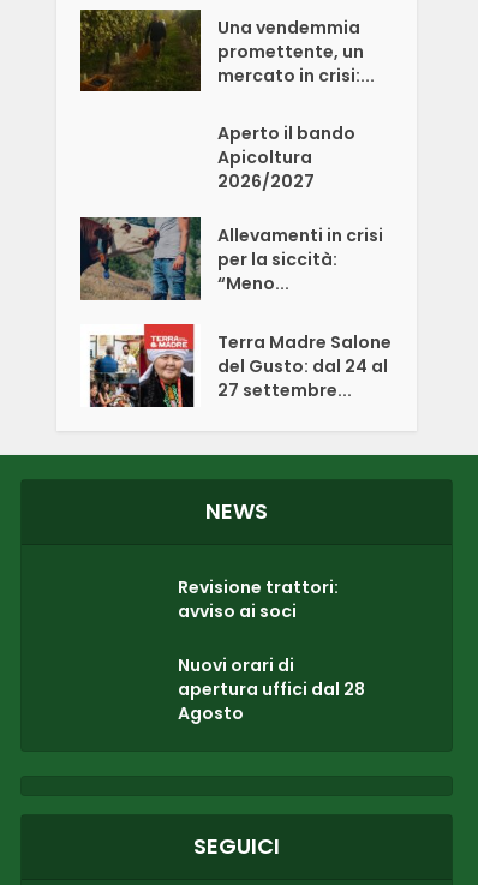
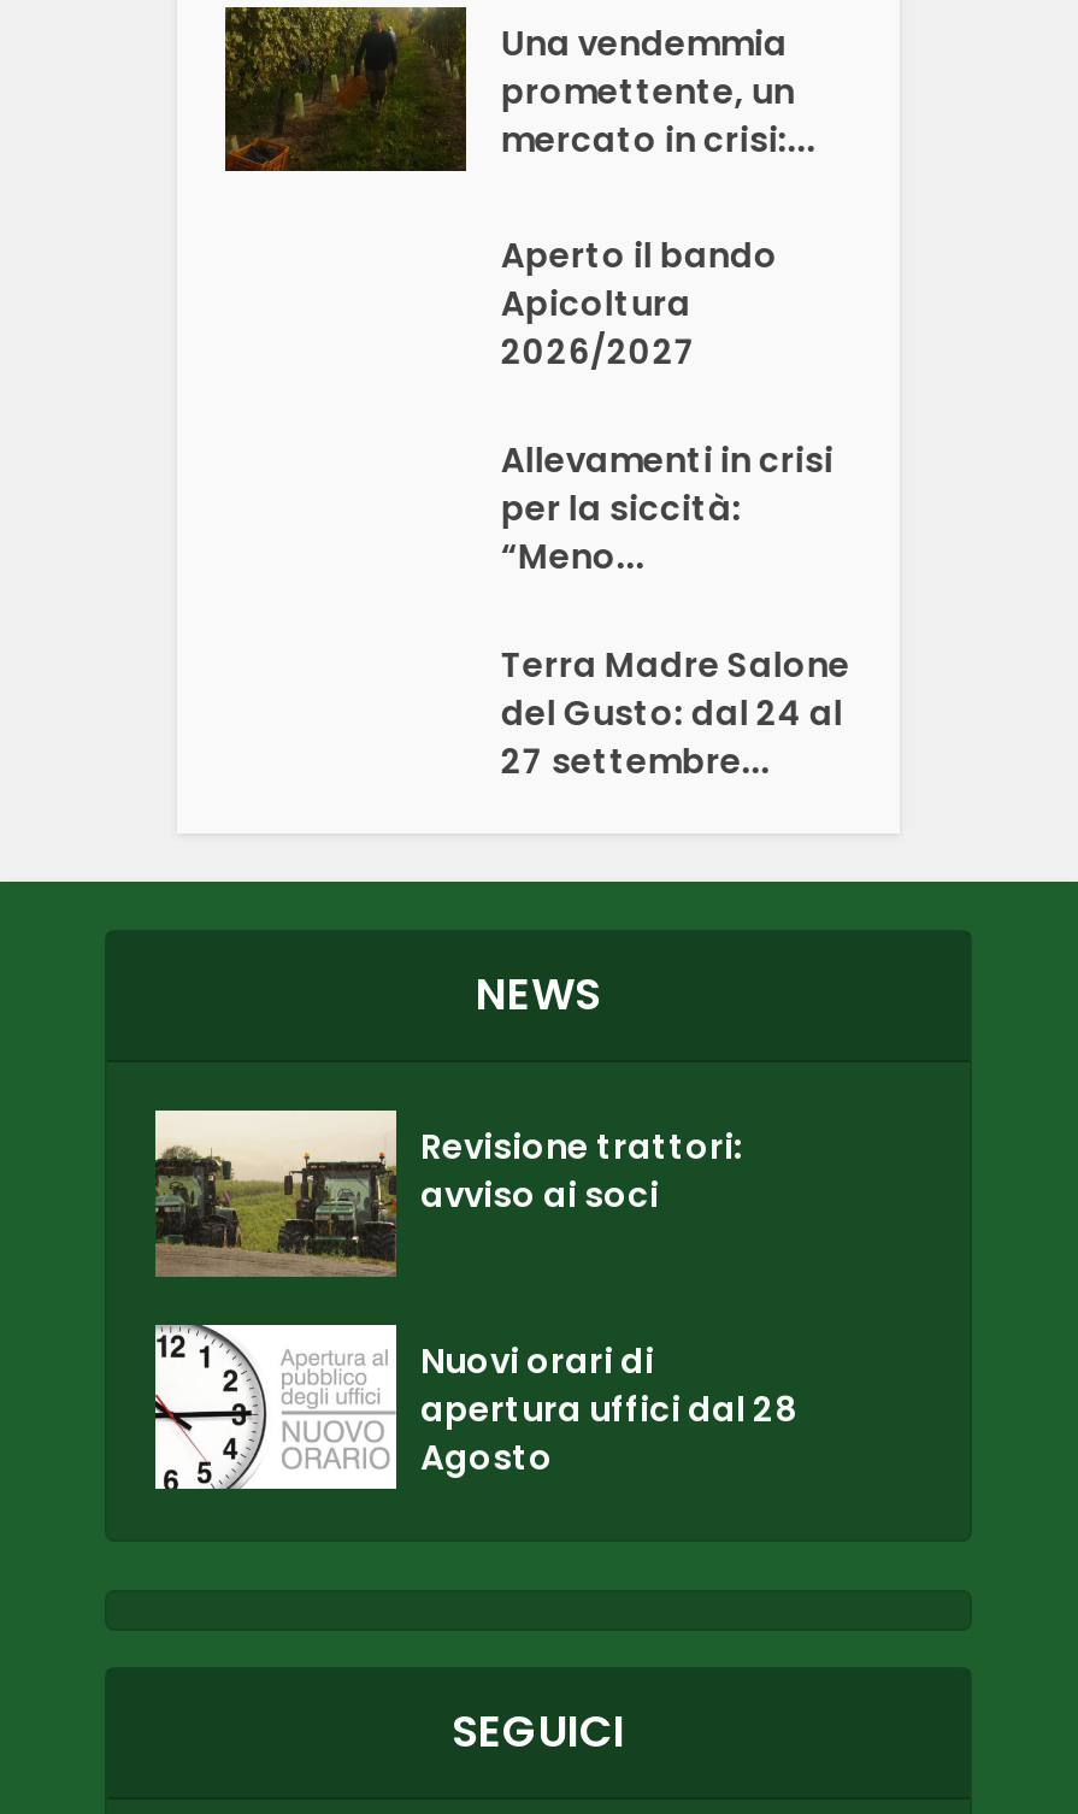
- [image]

- [image]

+ [image]

+ [image]
